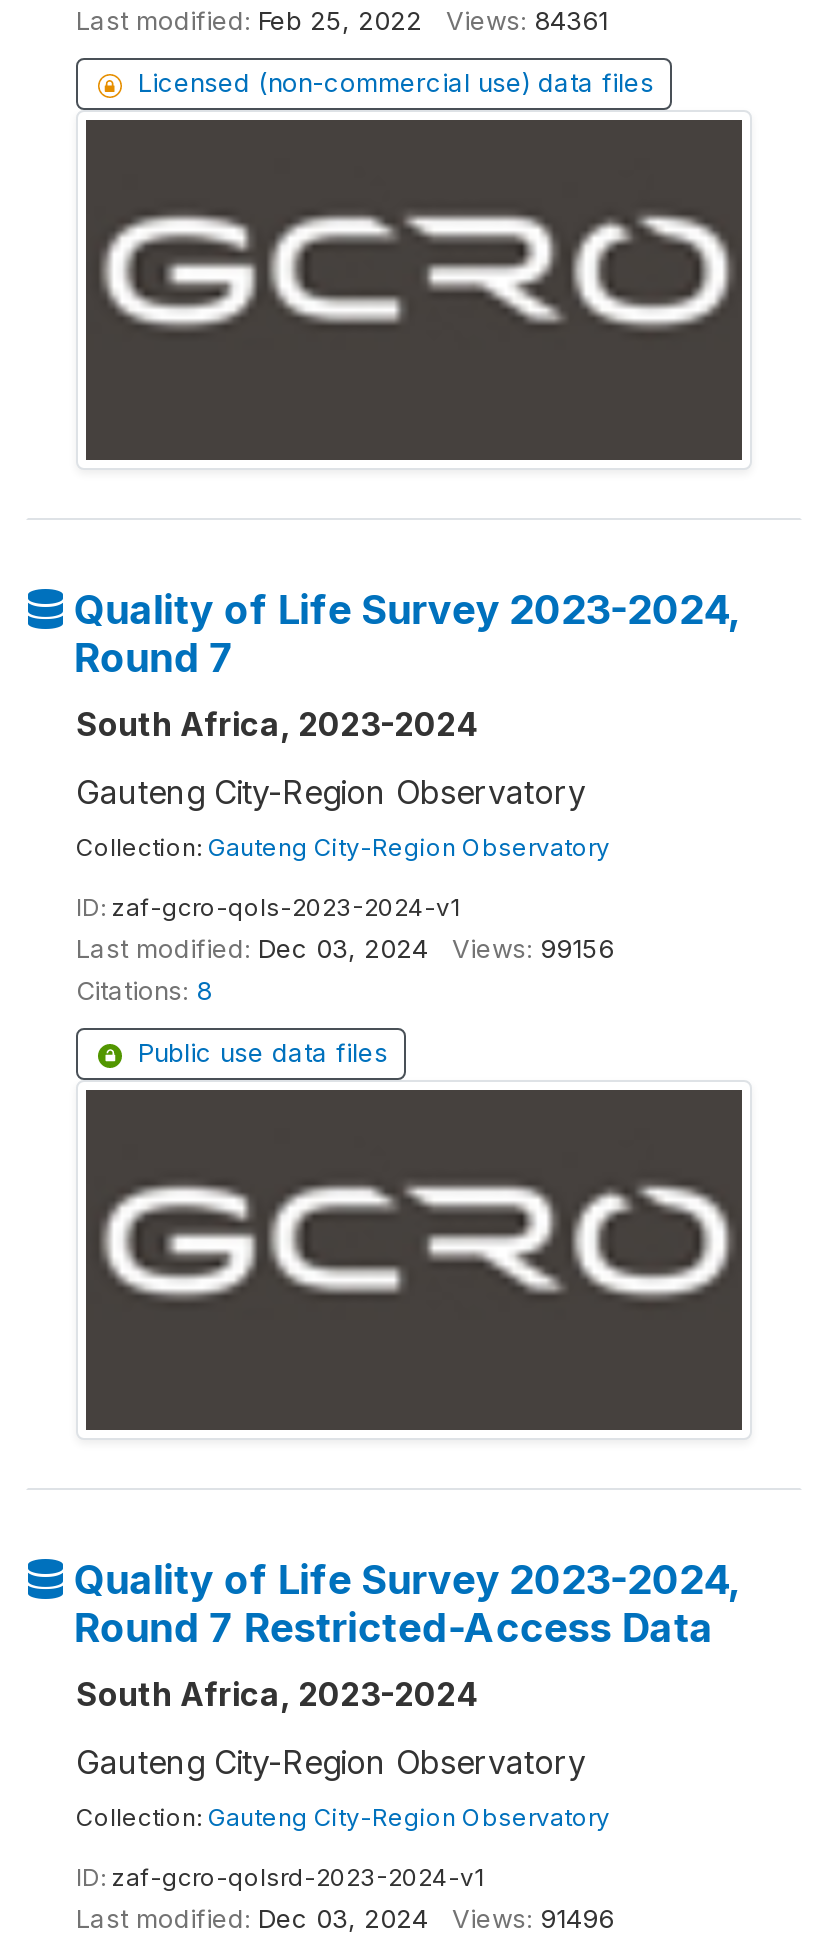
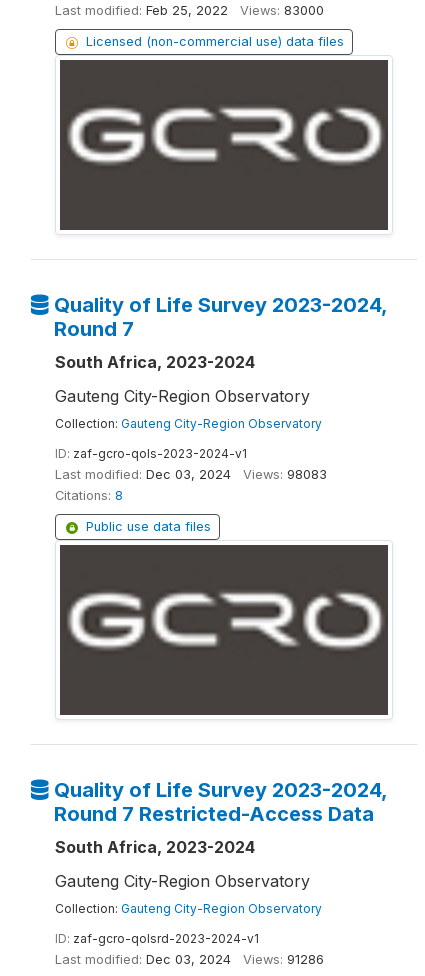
- Last modified: Feb 25, 2022 Views: 84361
+ Last modified: Feb 25, 2022 Views: 83000

- Last modified: Dec 03, 2024 Views: 99156
+ Last modified: Dec 03, 2024 Views: 98083

- Last modified: Dec 03, 2024 Views: 91496
+ Last modified: Dec 03, 2024 Views: 91286
